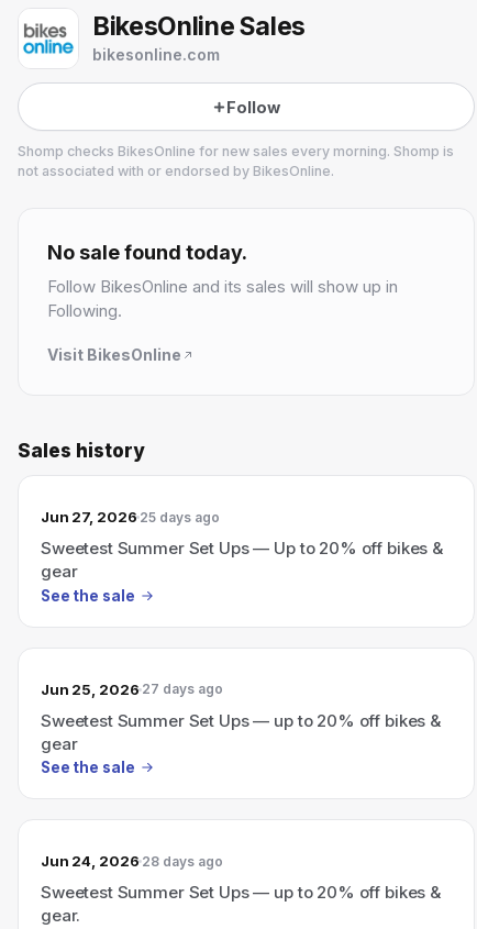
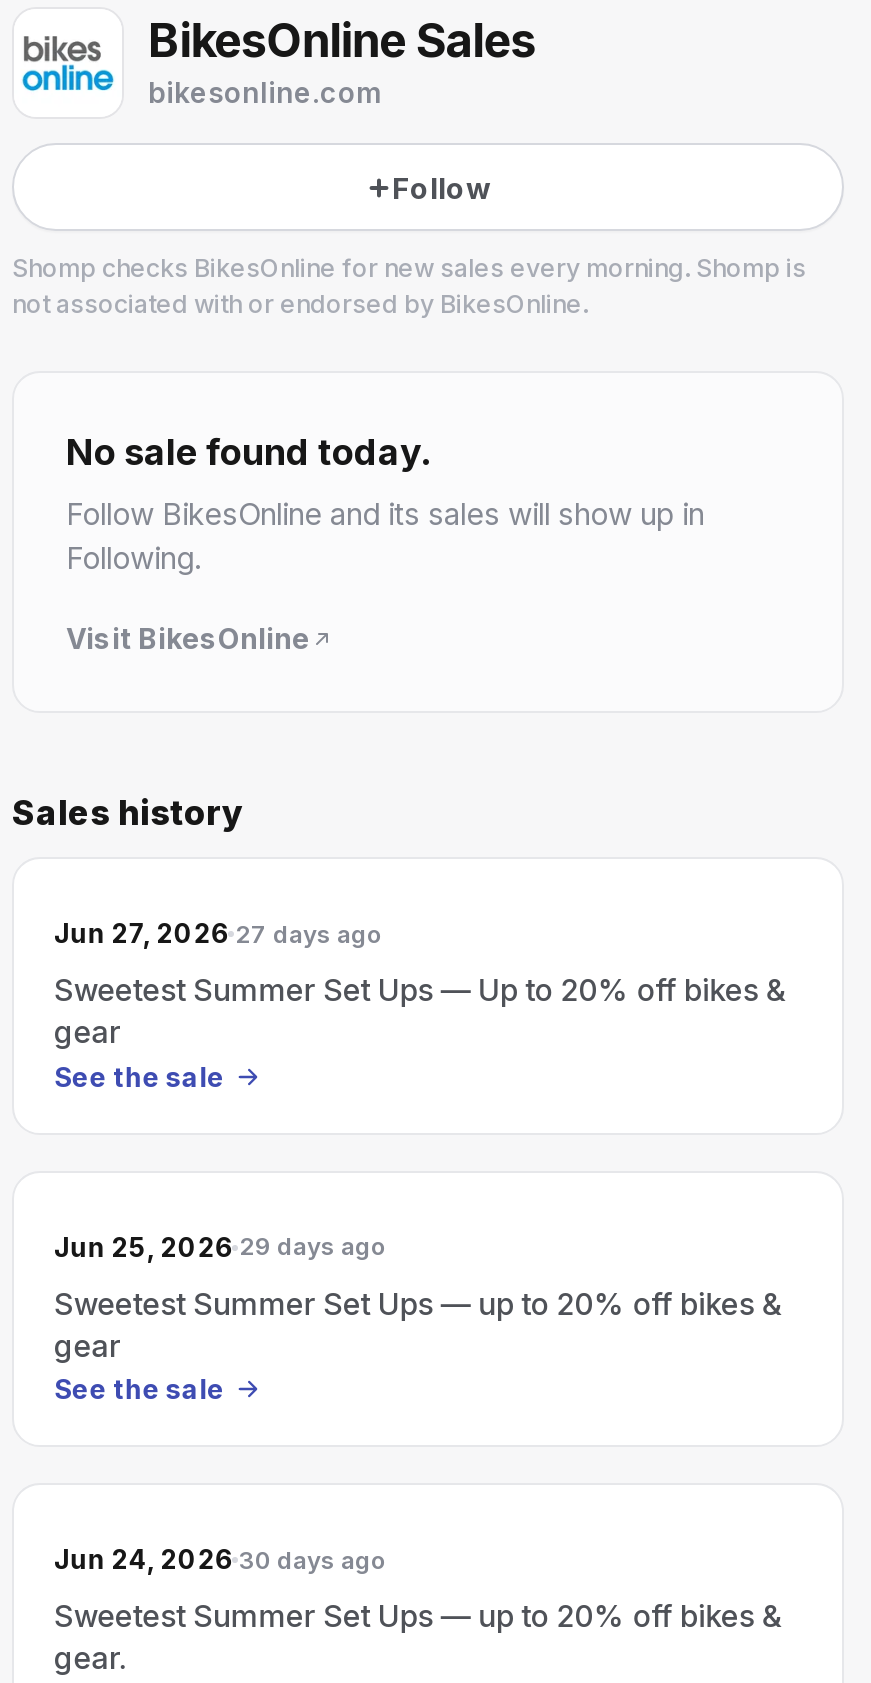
- Jun 27, 2026 25 days ago
+ Jun 27, 2026 27 days ago

- Jun 25, 2026 27 days ago
+ Jun 25, 2026 29 days ago

- Jun 24, 2026 28 days ago
+ Jun 24, 2026 30 days ago
